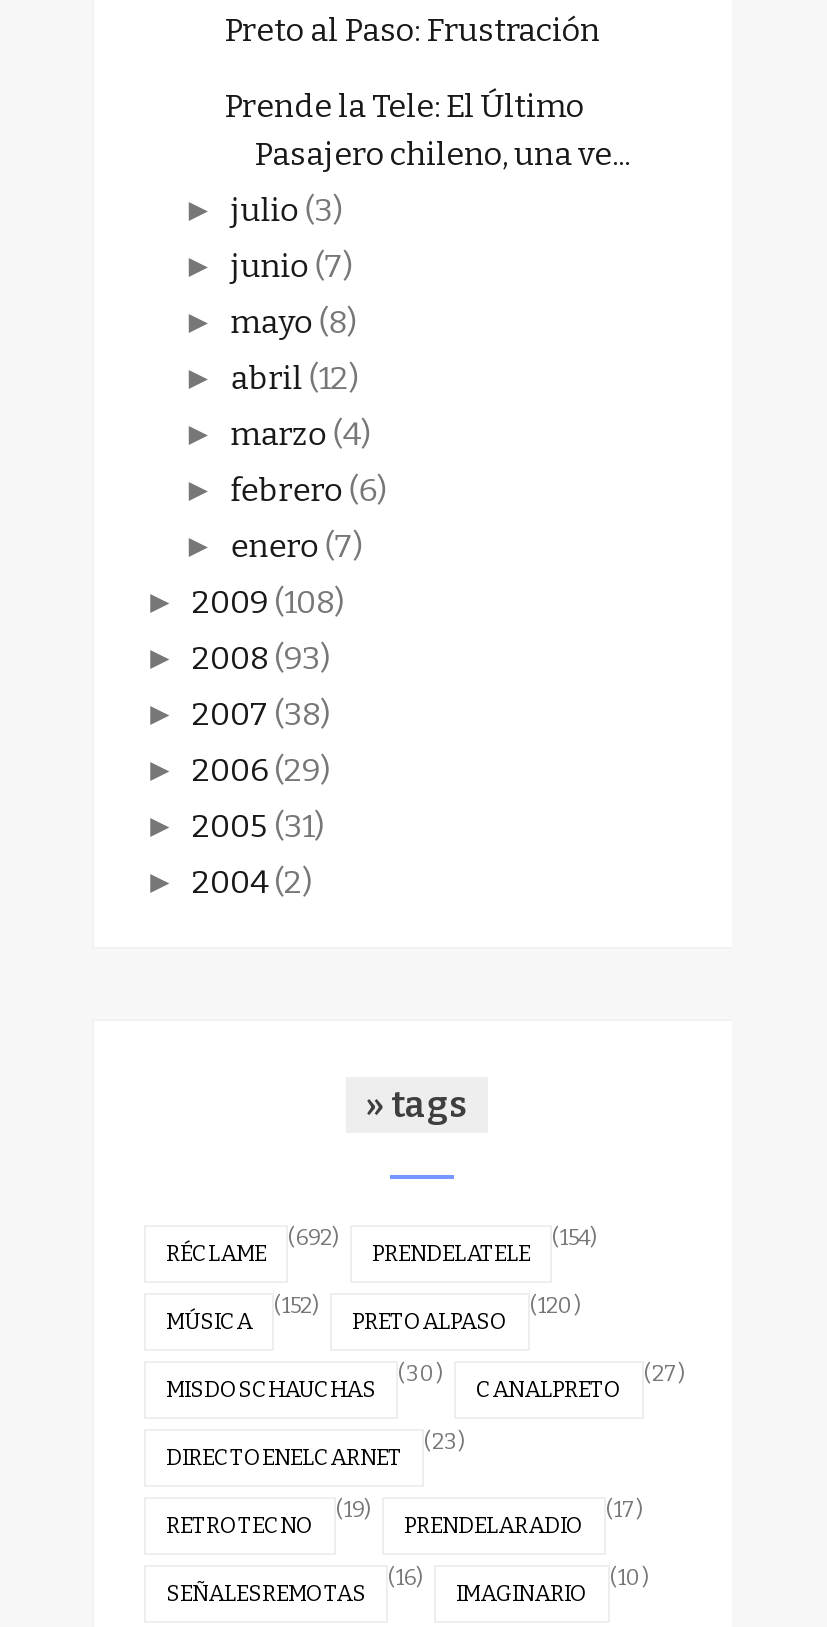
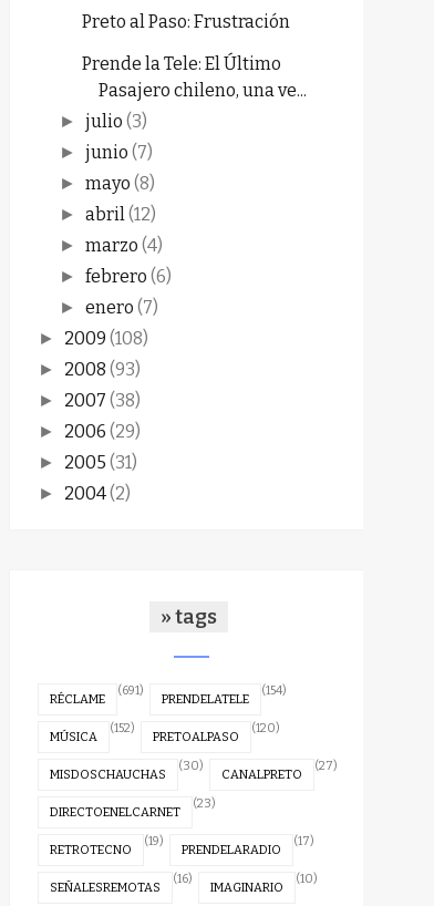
- (692)
+ (691)
